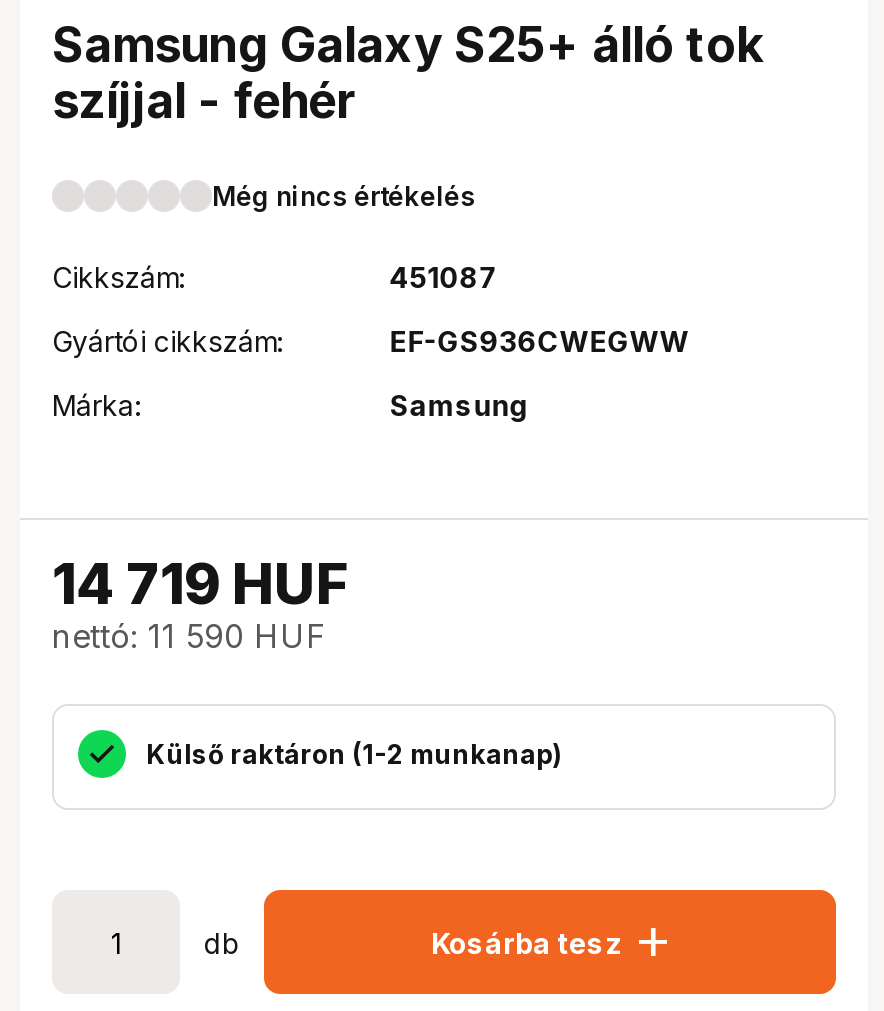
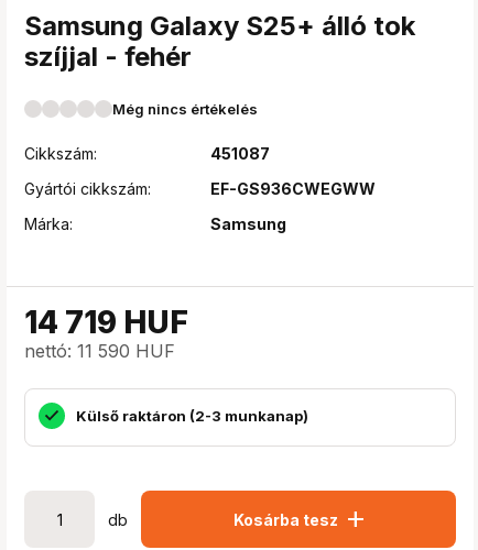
- Külső raktáron (1-2 munkanap)
+ Külső raktáron (2-3 munkanap)
